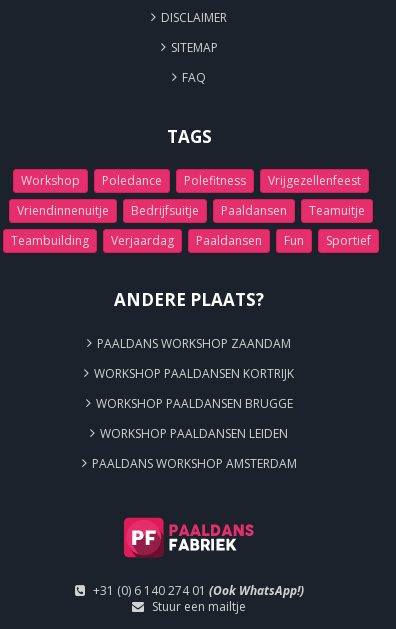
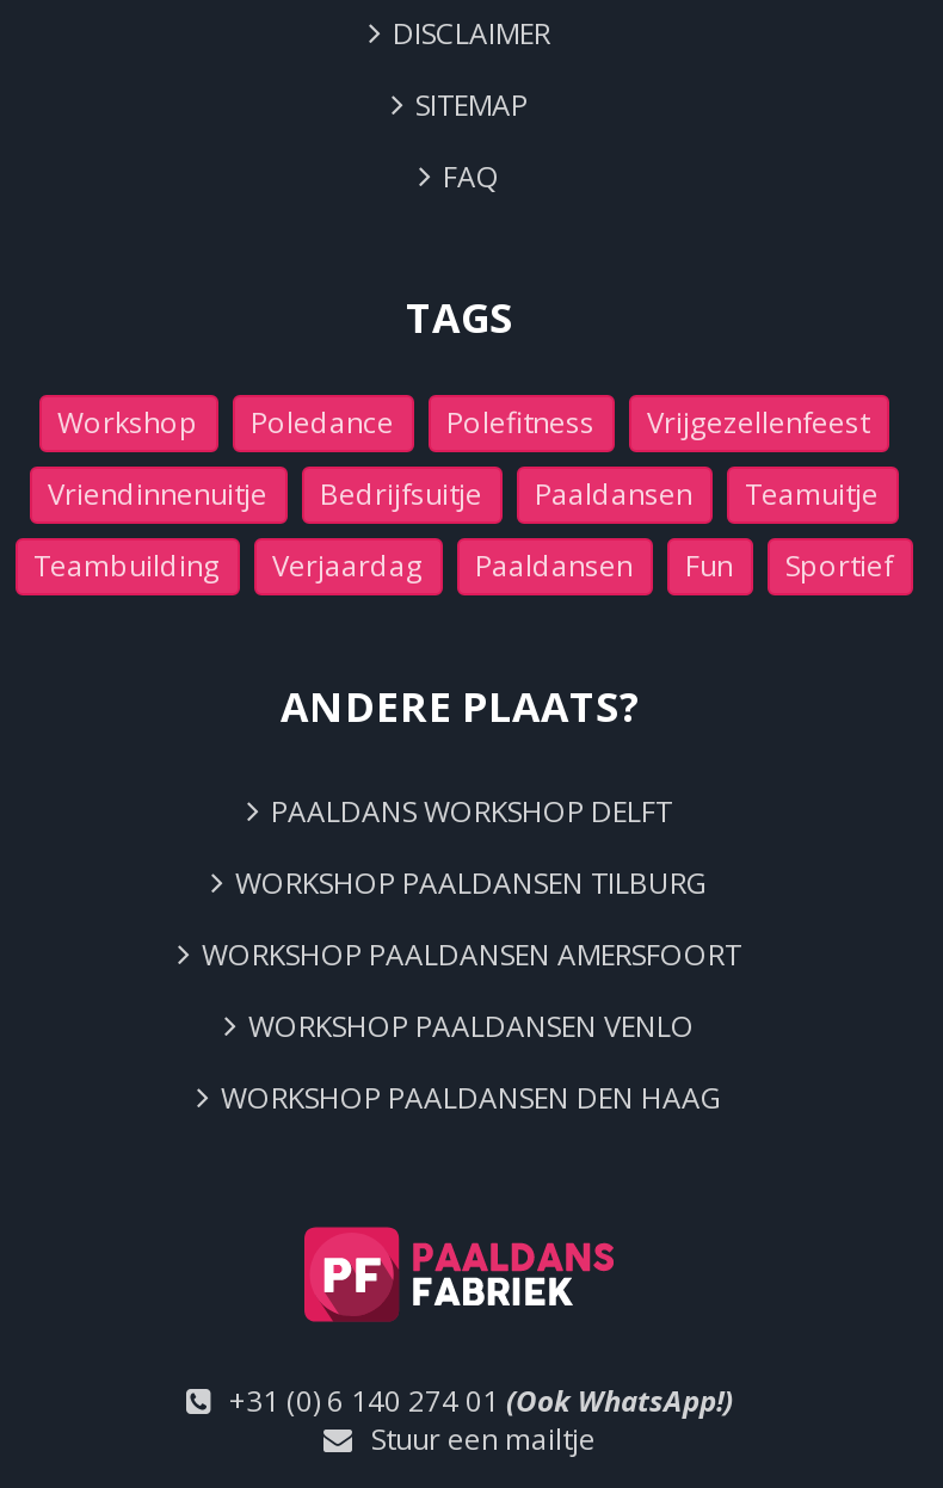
- PAALDANS WORKSHOP ZAANDAM
+ PAALDANS WORKSHOP DELFT

- WORKSHOP PAALDANSEN KORTRIJK
+ WORKSHOP PAALDANSEN TILBURG

- WORKSHOP PAALDANSEN BRUGGE
+ WORKSHOP PAALDANSEN AMERSFOORT

- WORKSHOP PAALDANSEN LEIDEN
+ WORKSHOP PAALDANSEN VENLO

- PAALDANS WORKSHOP AMSTERDAM
+ WORKSHOP PAALDANSEN DEN HAAG
